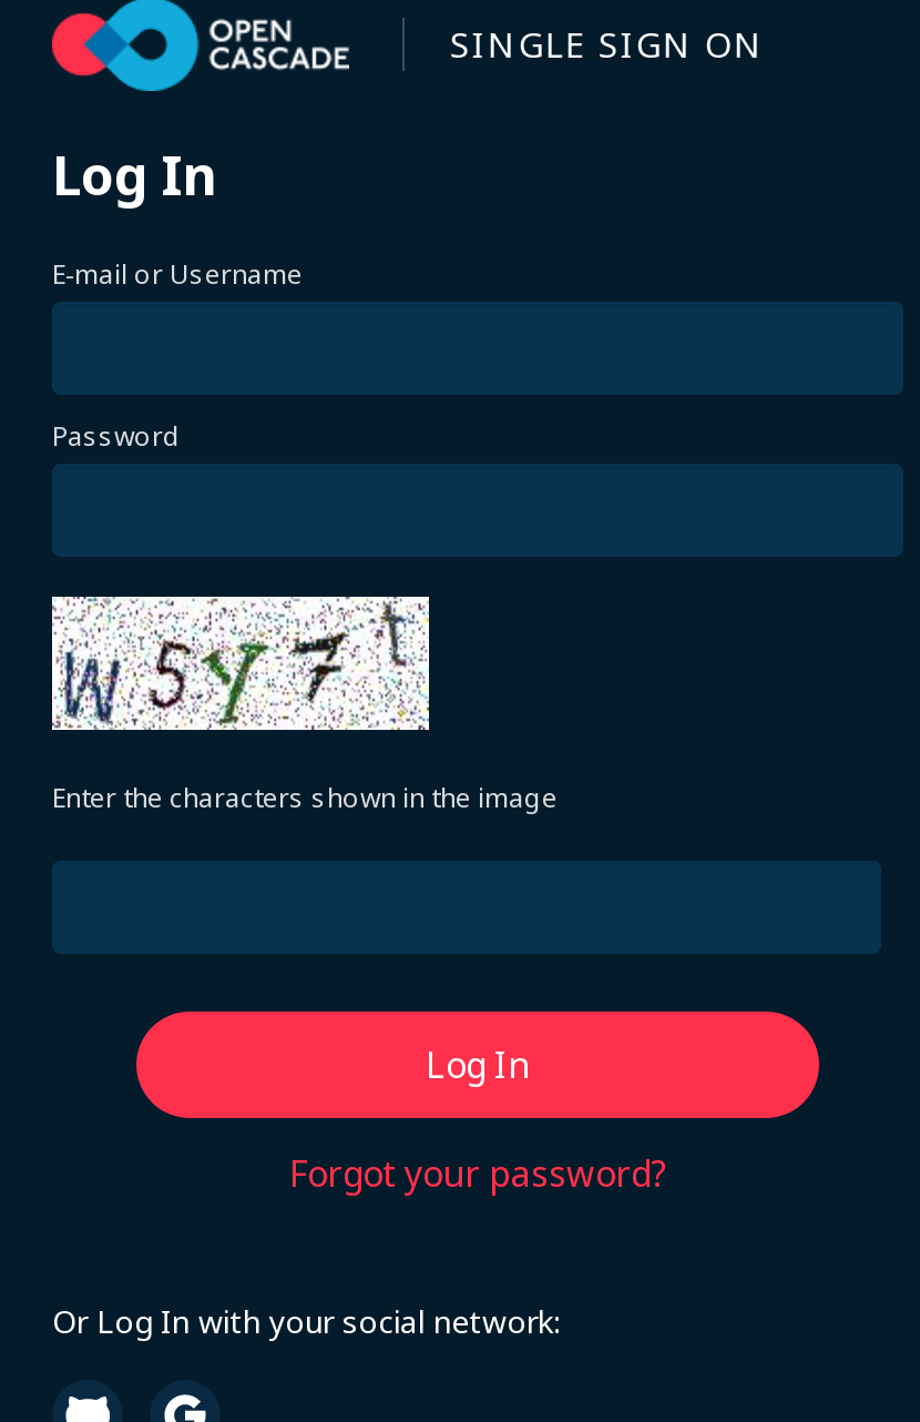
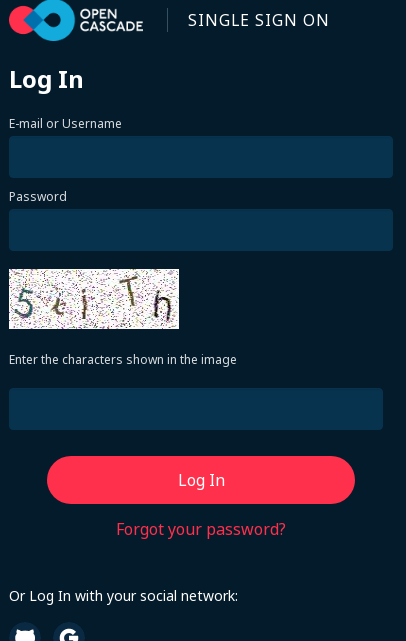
- [image]
+ [image]
